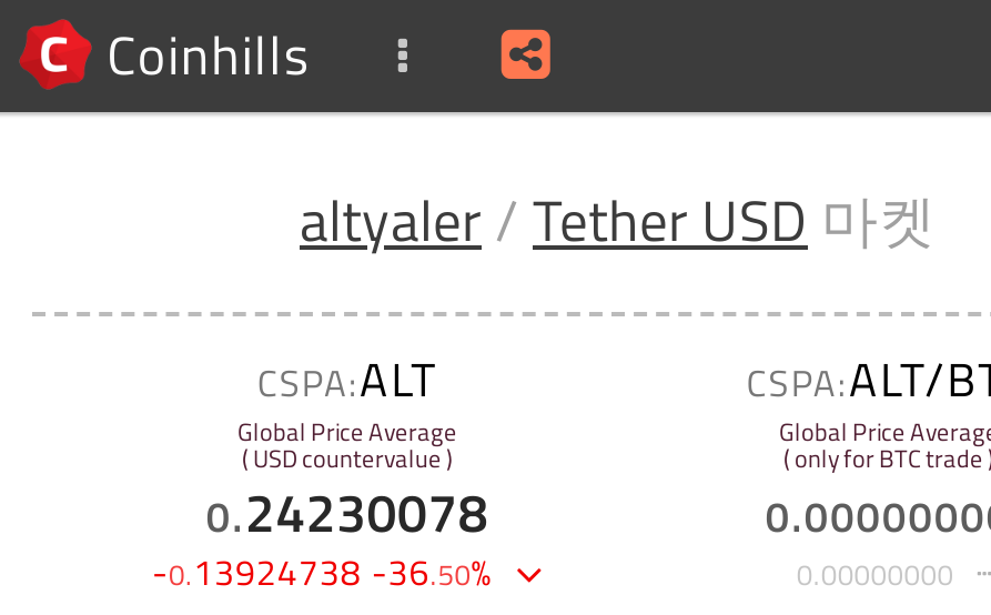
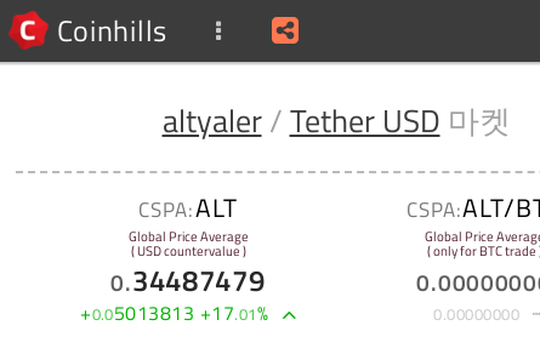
- 0.24230078
- -0.13924738 -36.50%
+ 0.34487479
+ +0.05013813 +17.01%
